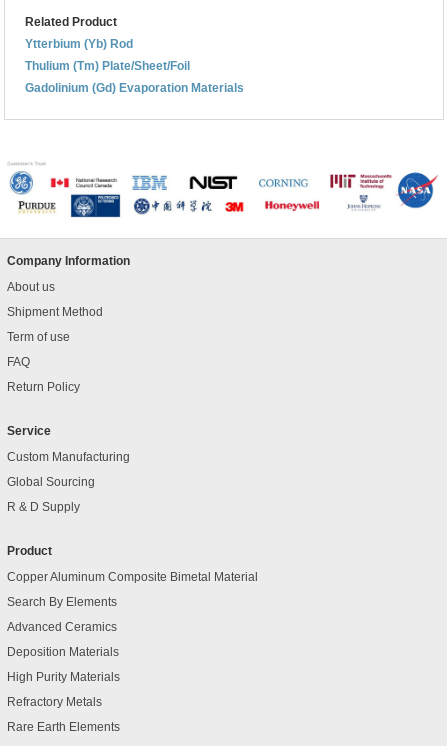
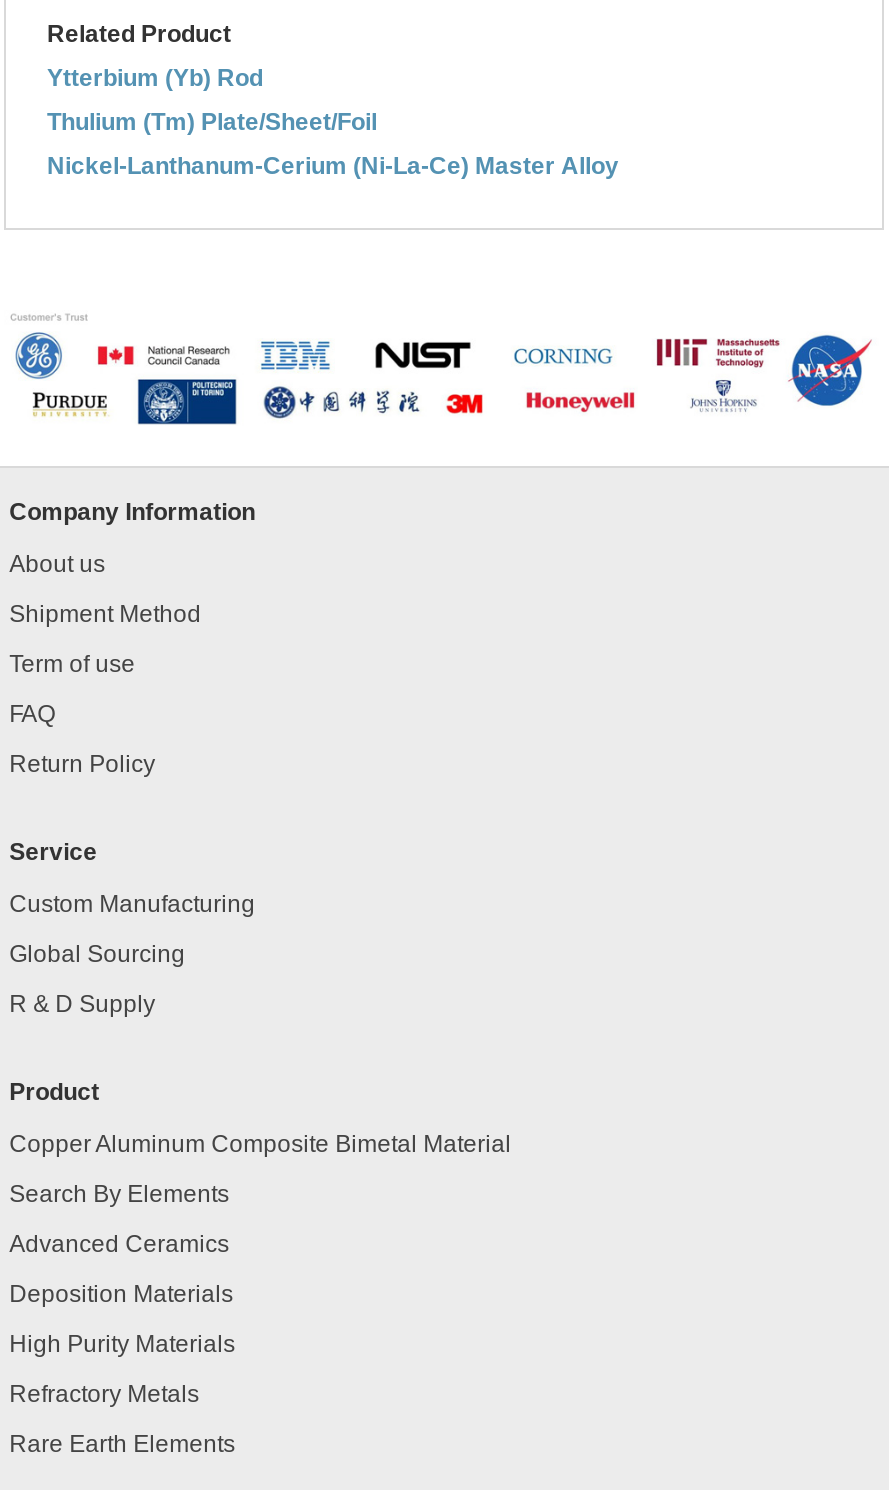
- Gadolinium (Gd) Evaporation Materials
+ Nickel-Lanthanum-Cerium (Ni-La-Ce) Master Alloy
